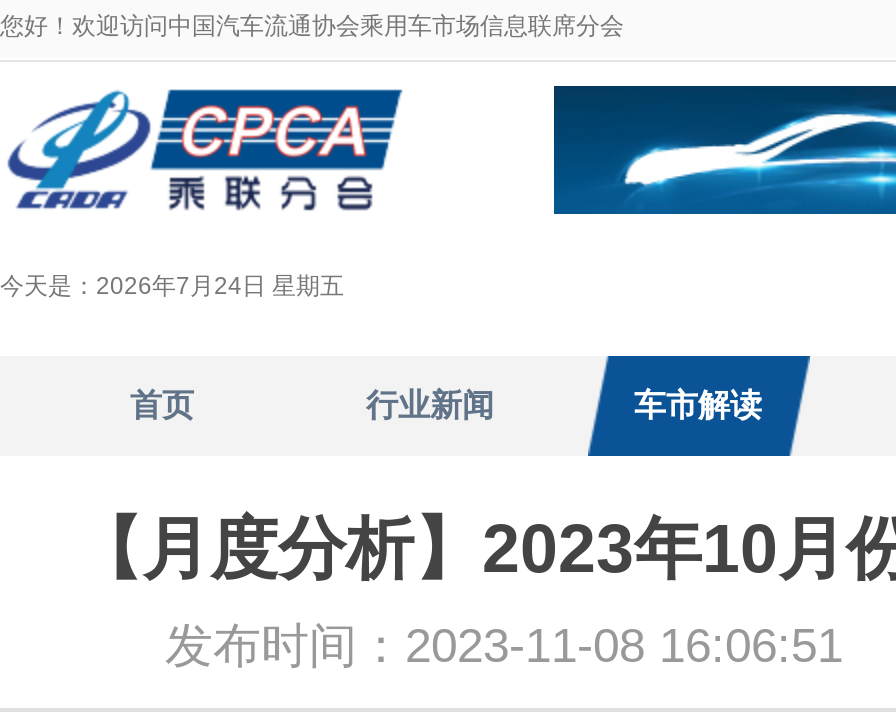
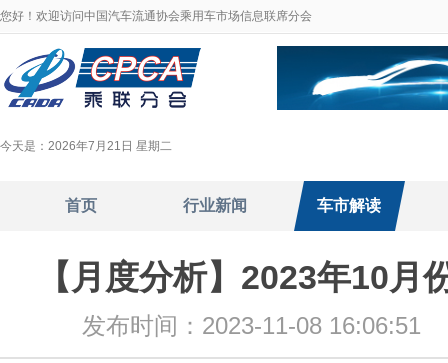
- 今天是：2026年7月24日 星期五
+ 今天是：2026年7月21日 星期二
